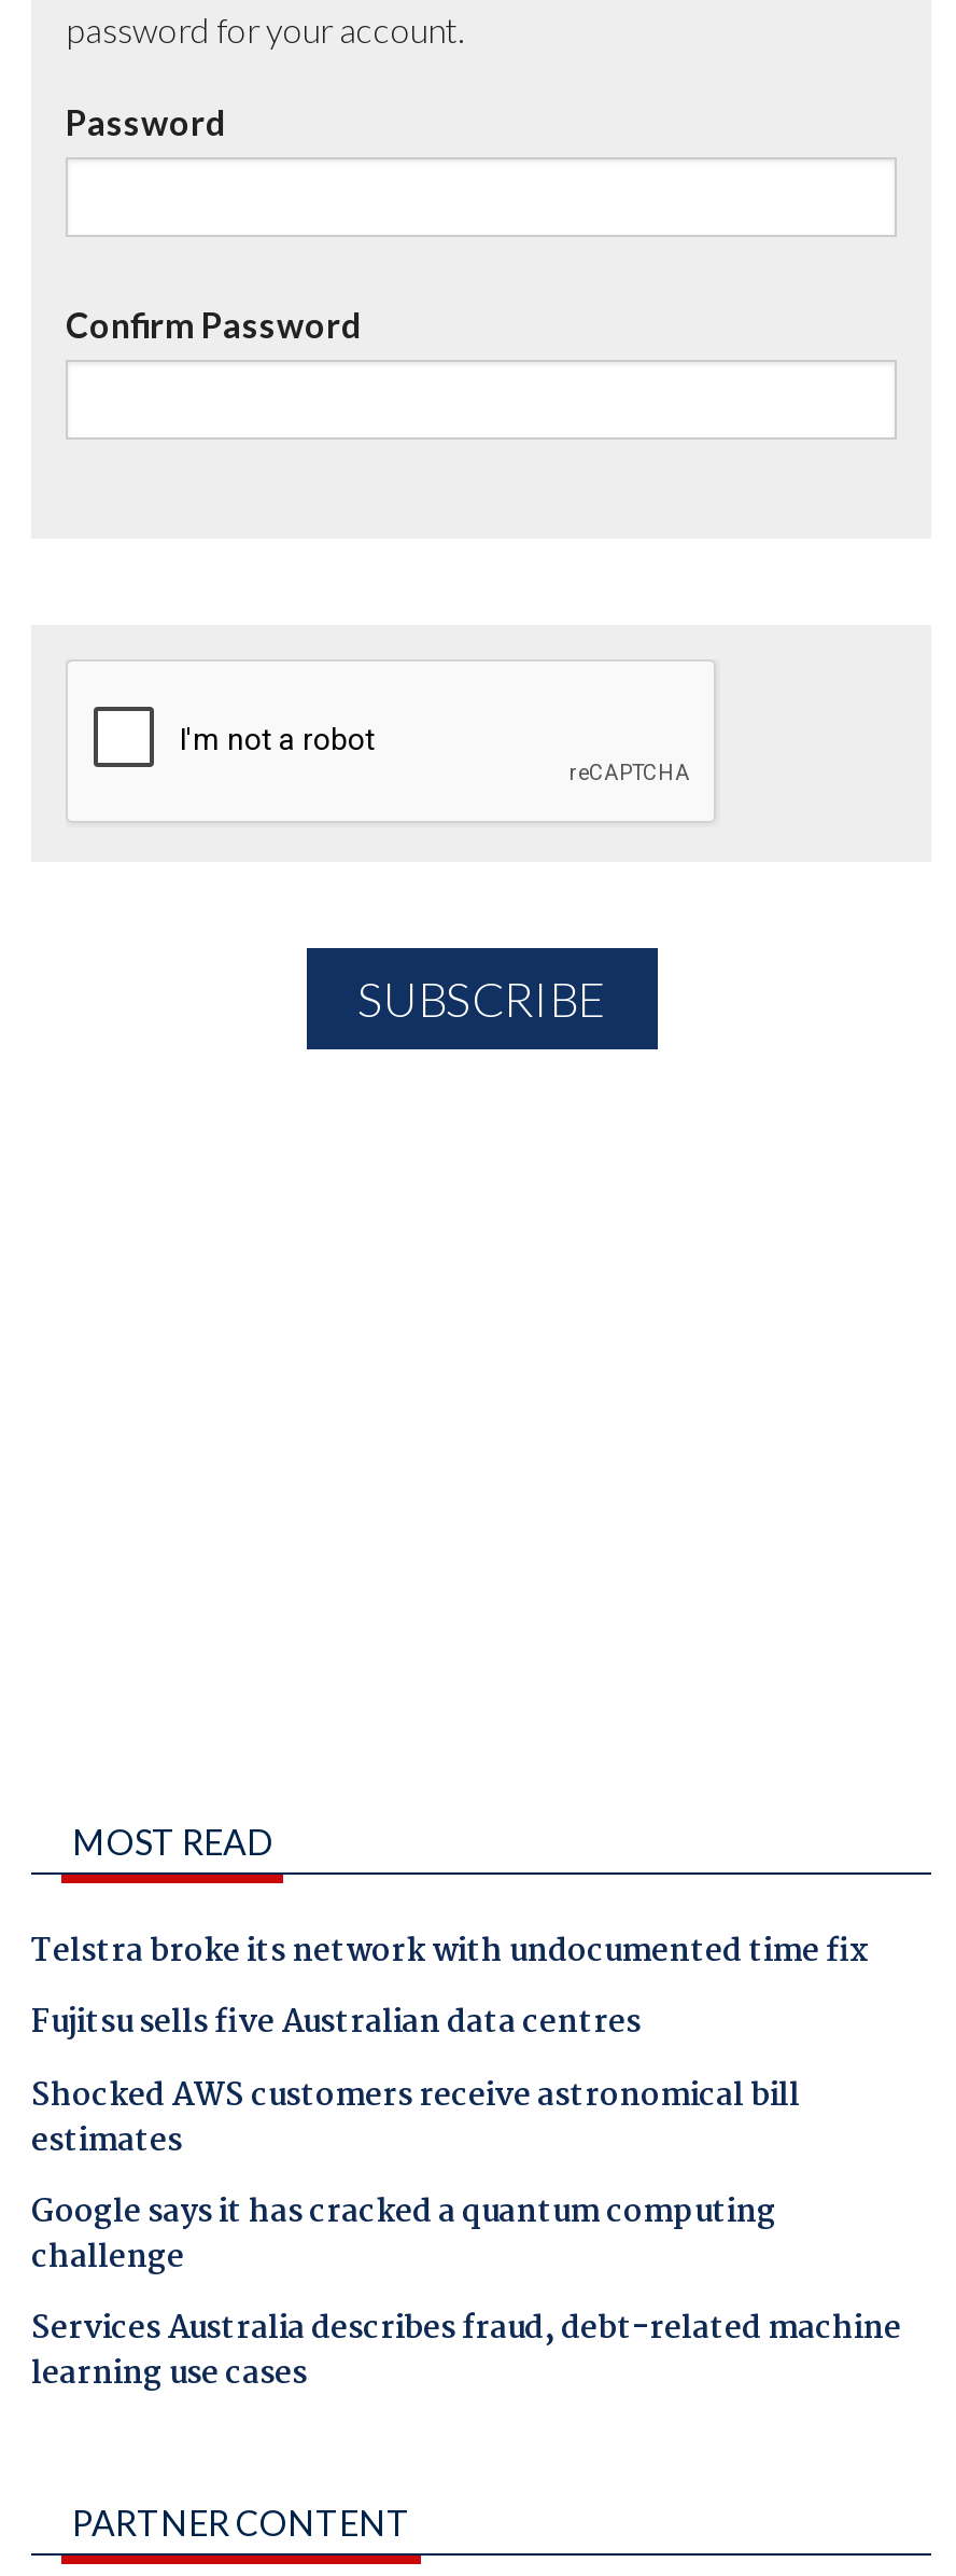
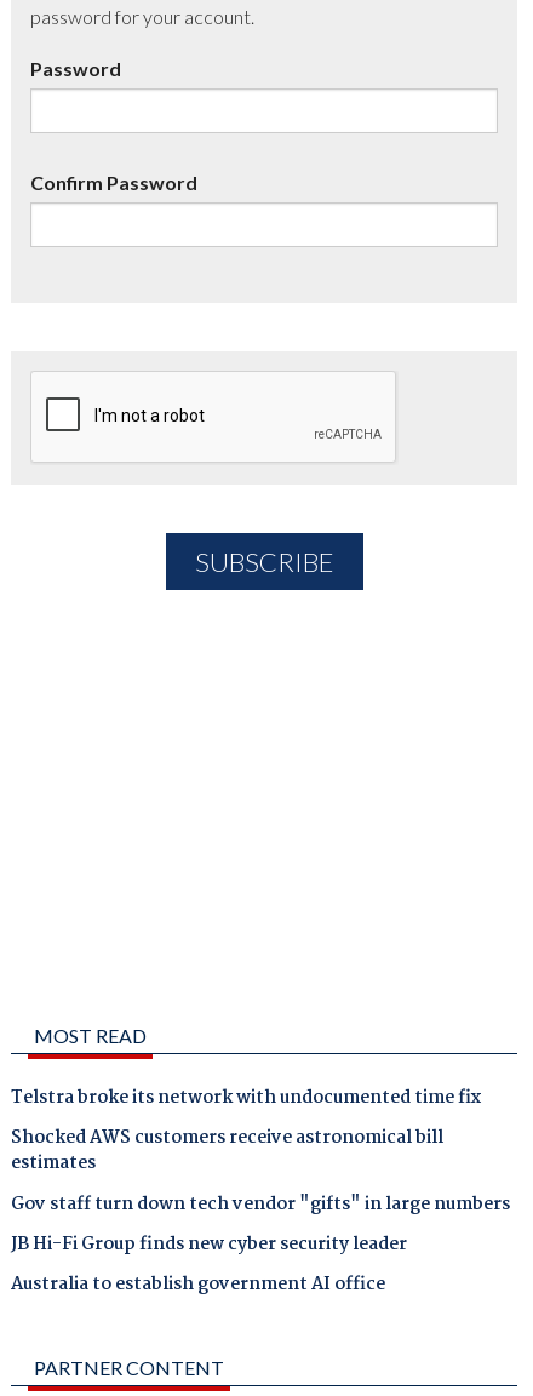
- Fujitsu sells five Australian data centres

- Google says it has cracked a quantum computing
- challenge
- Services Australia describes fraud, debt-related machine
- learning use cases
+ Gov staff turn down tech vendor "gifts" in large numbers
+ JB Hi-Fi Group finds new cyber security leader
+ Australia to establish government AI office
